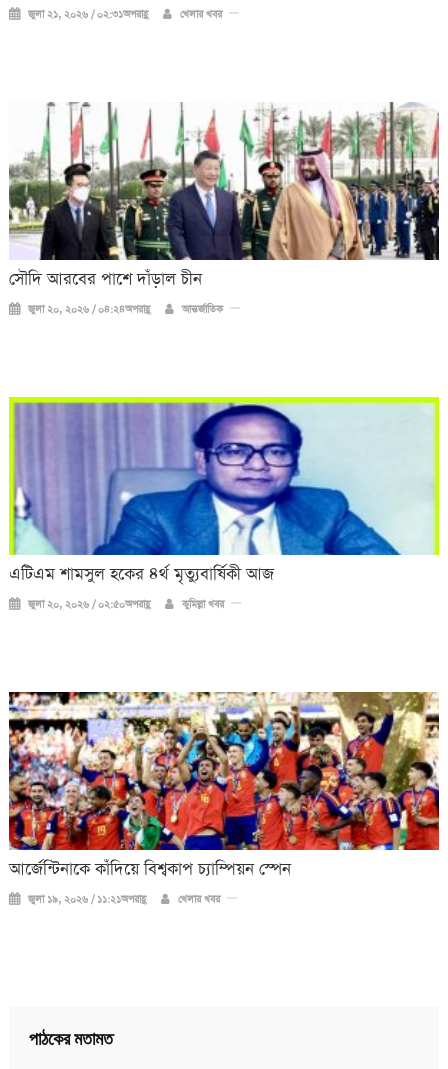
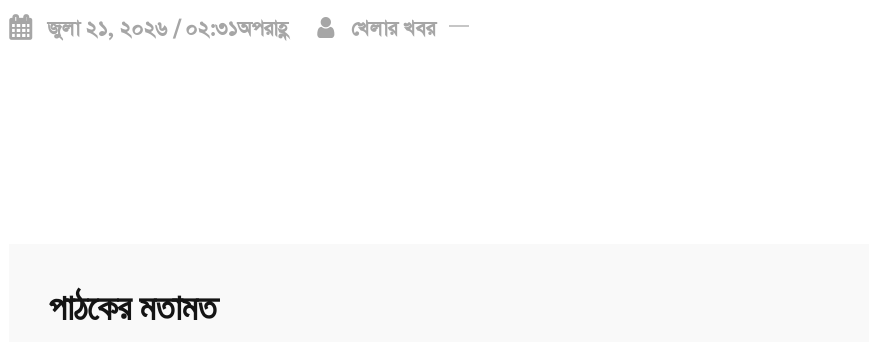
- [image]
- সৌদি আরবের পাশে দাঁড়াল চীন
- জুলা ২০, ২০২৬ / ০৪:২৪অপরাহ্ণ
- আন্তর্জাতিক

- [image]
- এটিএম শামসুল হকের ৪র্থ মৃত্যুবার্ষিকী আজ
- জুলা ২০, ২০২৬ / ০২:৫০অপরাহ্ণ
- কুমিল্লা খবর

- [image]
- আর্জেন্টিনাকে কাঁদিয়ে বিশ্বকাপ চ্যাম্পিয়ন স্পেন
- জুলা ১৯, ২০২৬ / ১১:২১অপরাহ্ণ
- খেলার খবর
